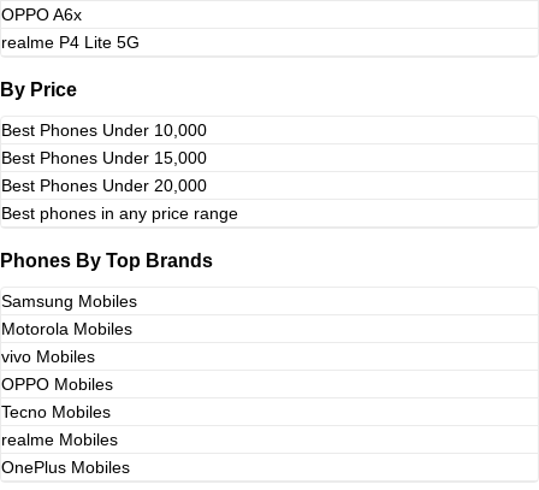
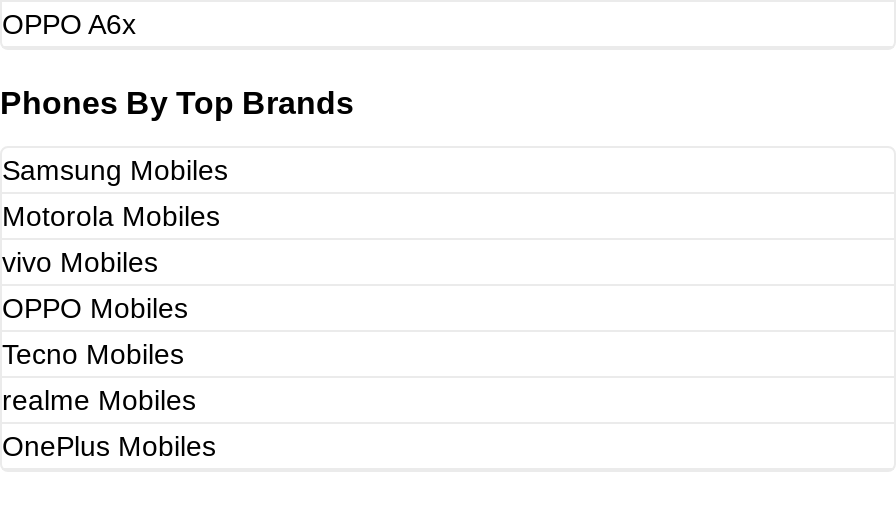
- realme P4 Lite 5G
- By Price
- Best Phones Under 10,000
- Best Phones Under 15,000
- Best Phones Under 20,000
- Best phones in any price range
